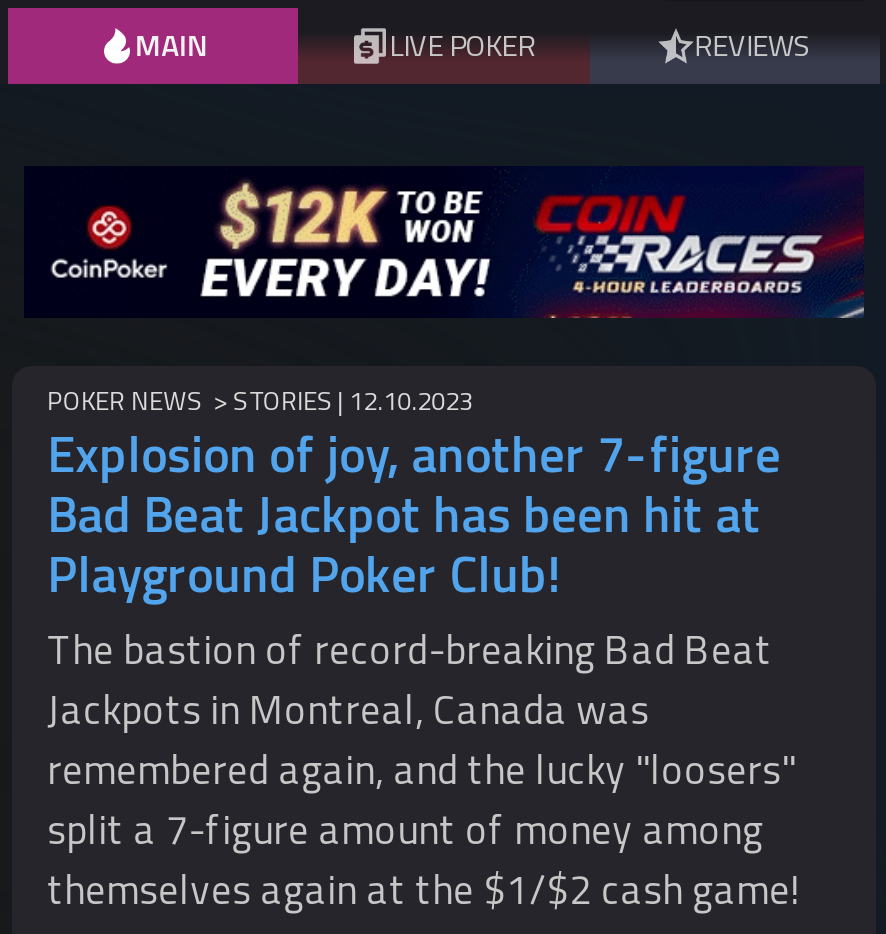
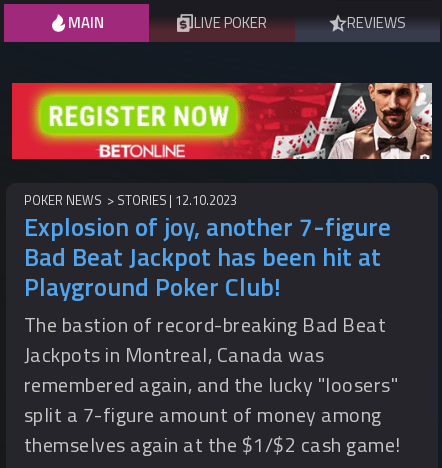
- [image]
+ [image]
